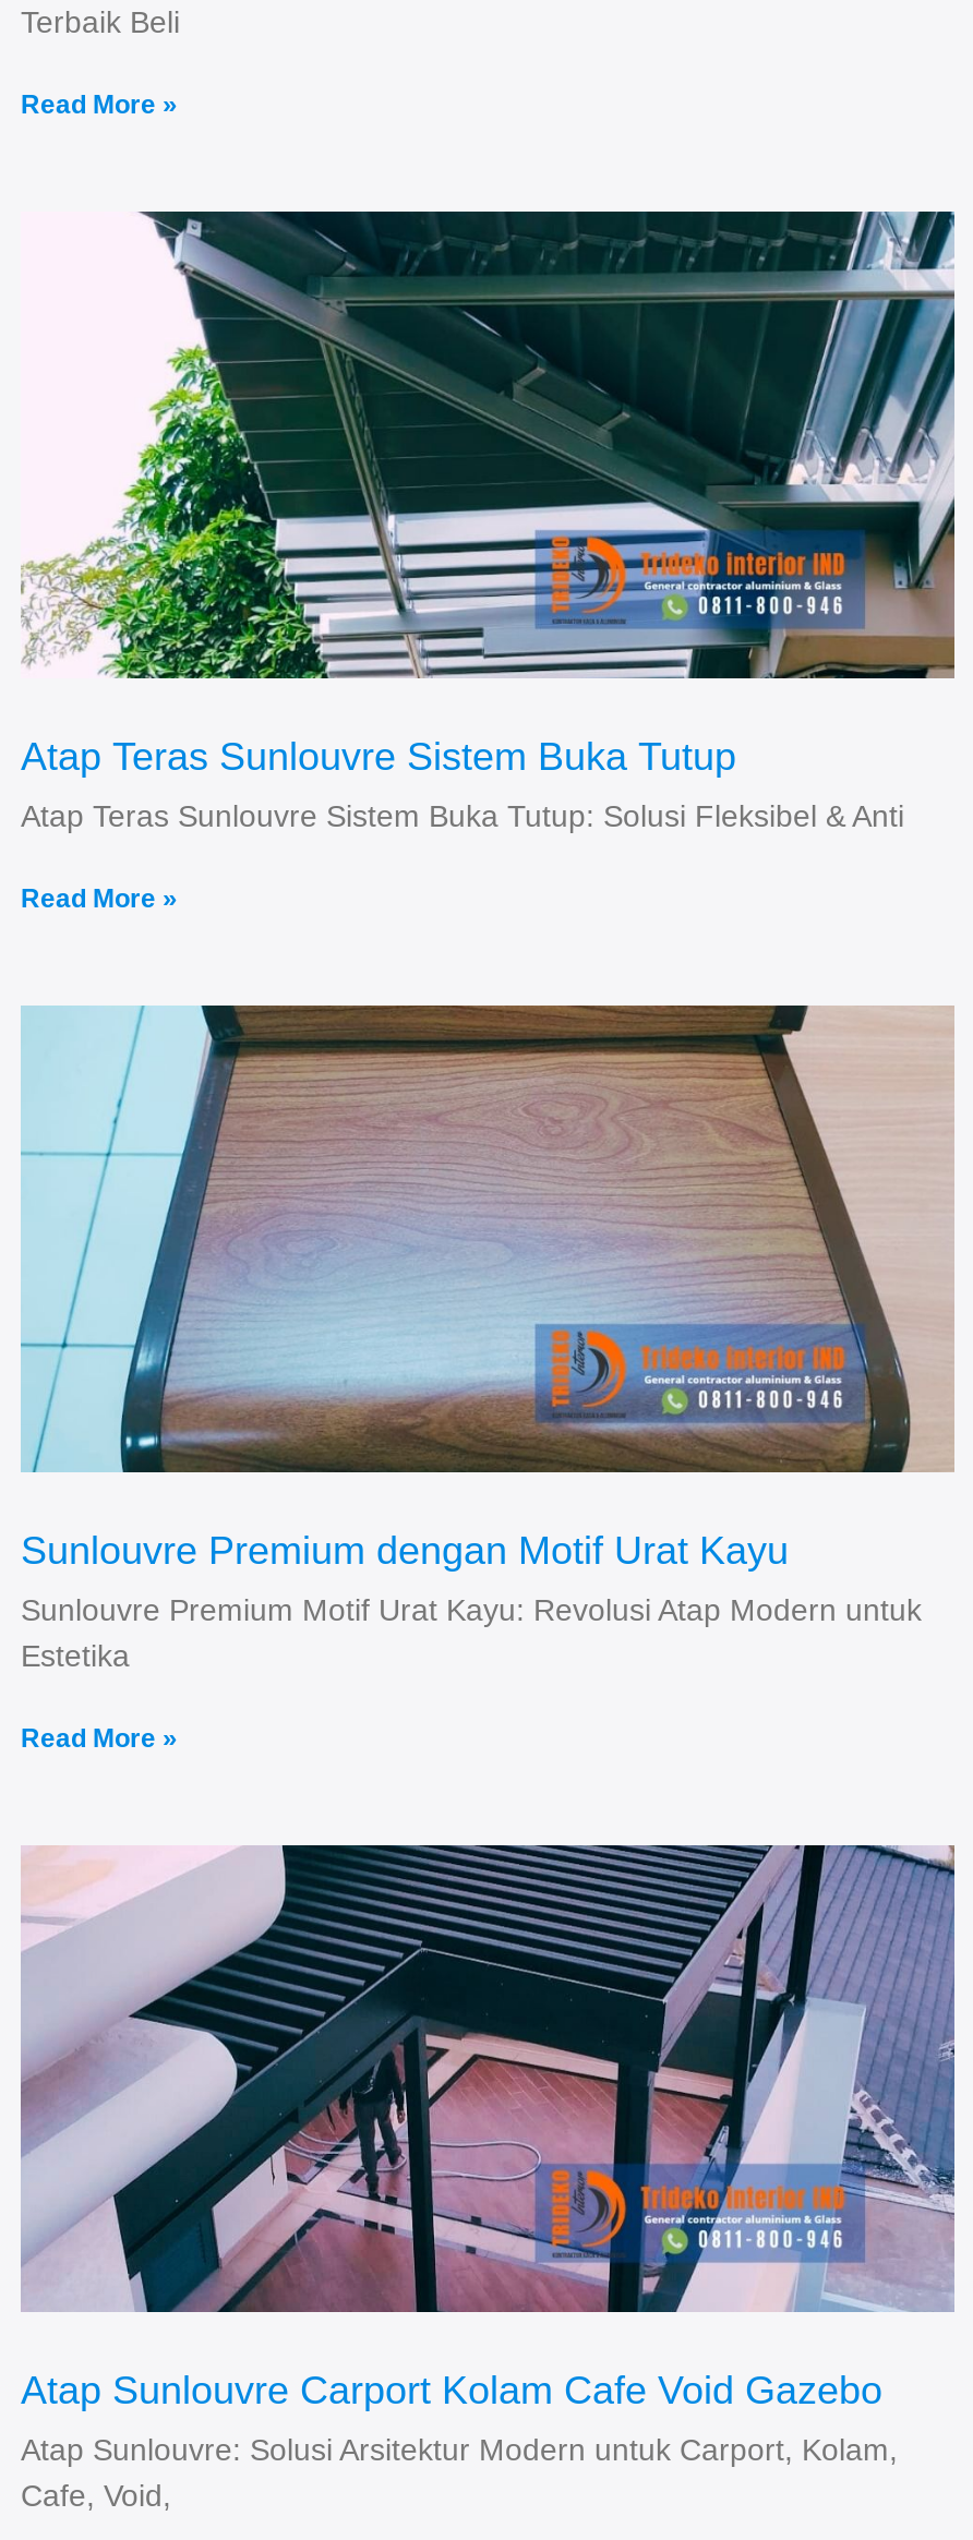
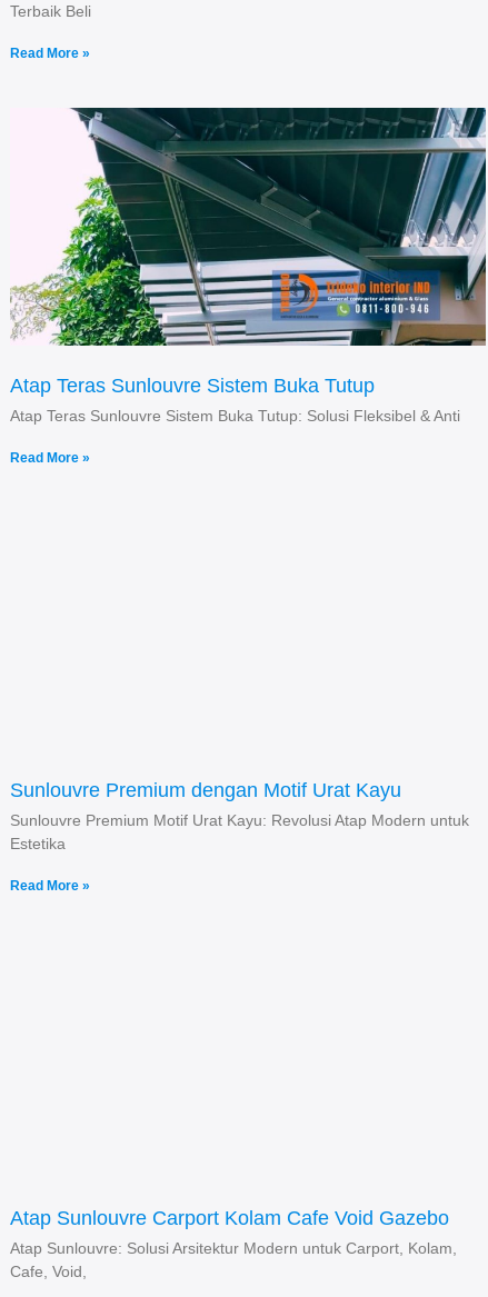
- [image]

- [image]
